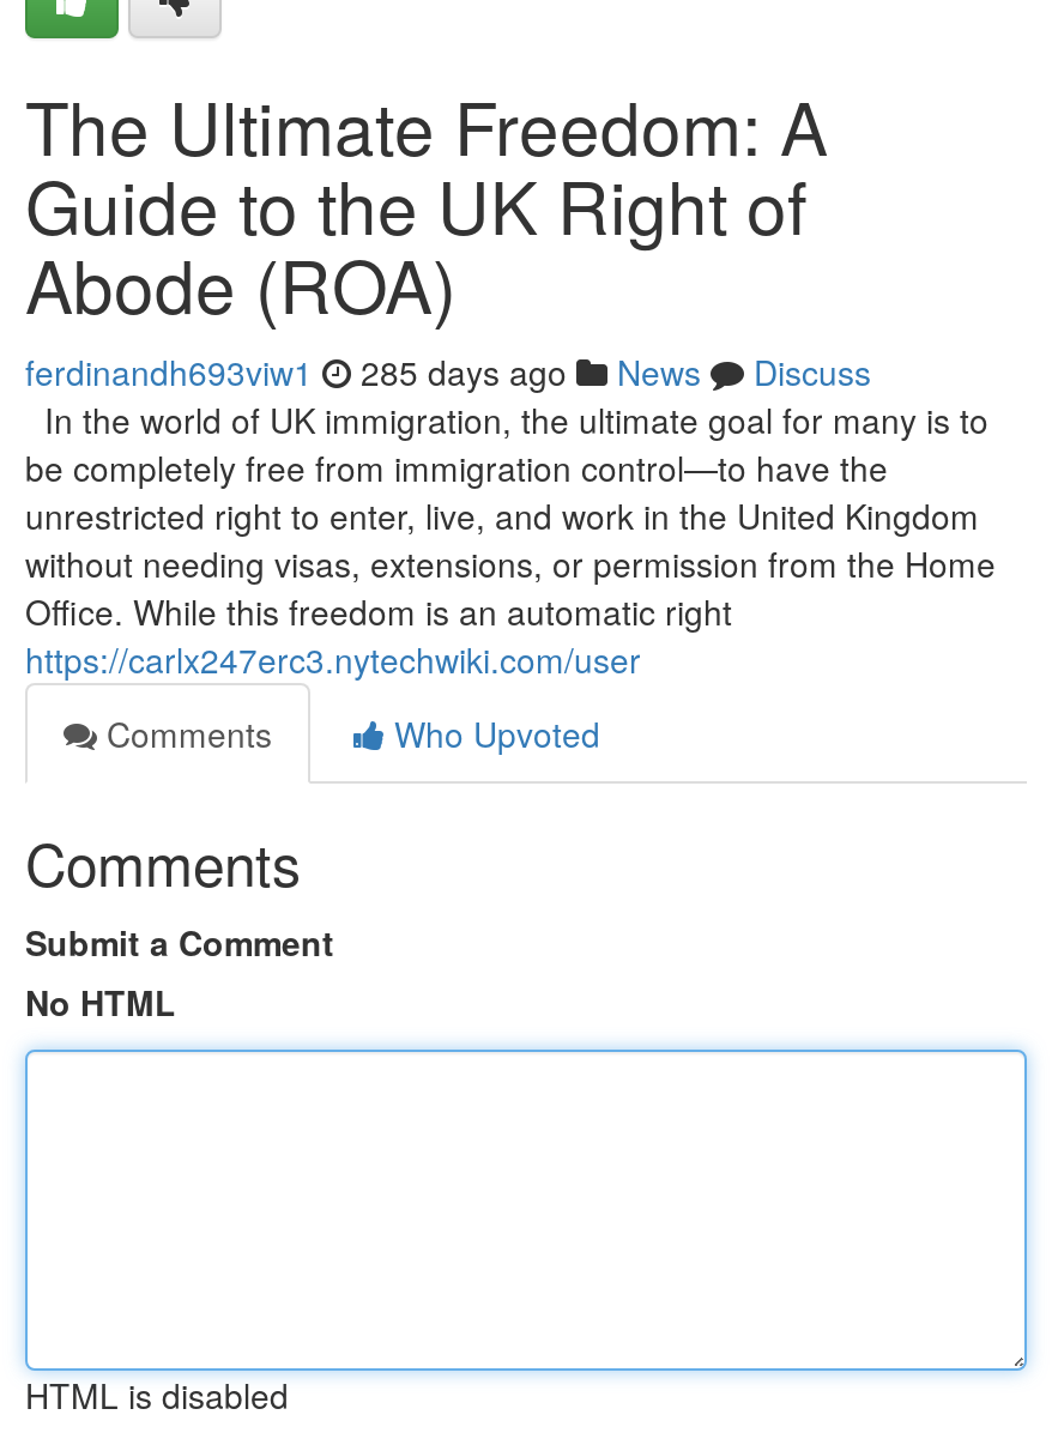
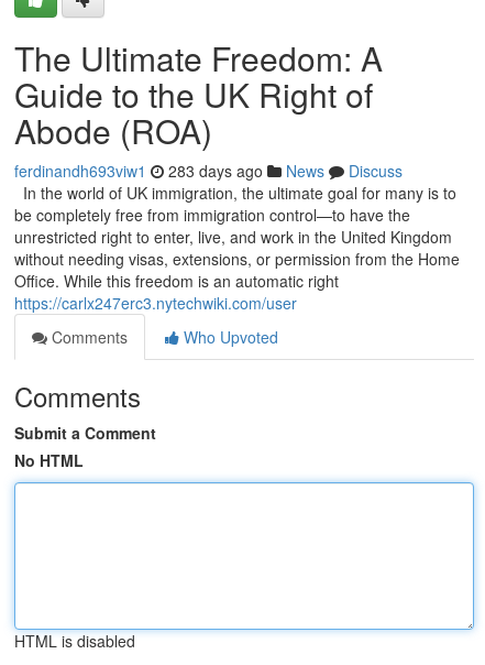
- ferdinandh693viw1 285 days ago News Discuss
+ ferdinandh693viw1 283 days ago News Discuss
